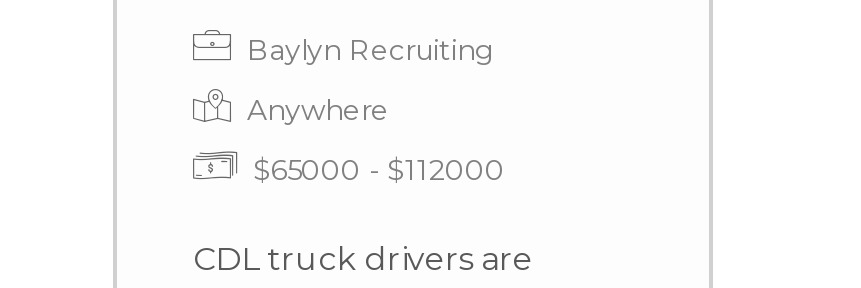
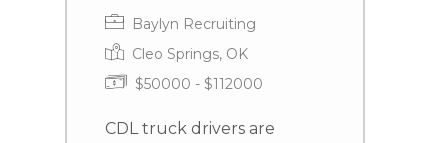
- Anywhere
+ Cleo Springs, OK

- $65000 - $112000
+ $50000 - $112000
